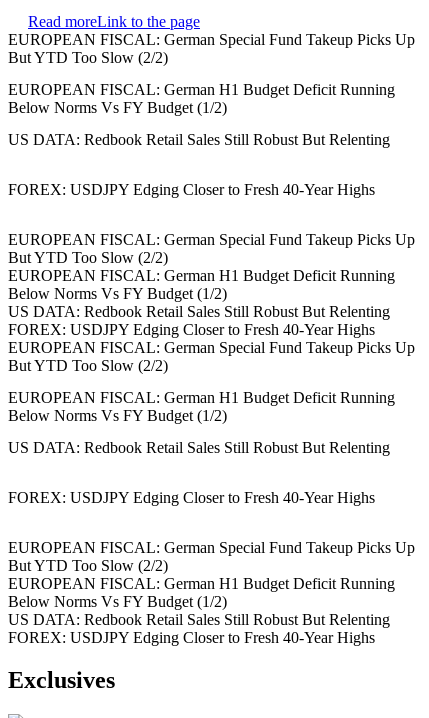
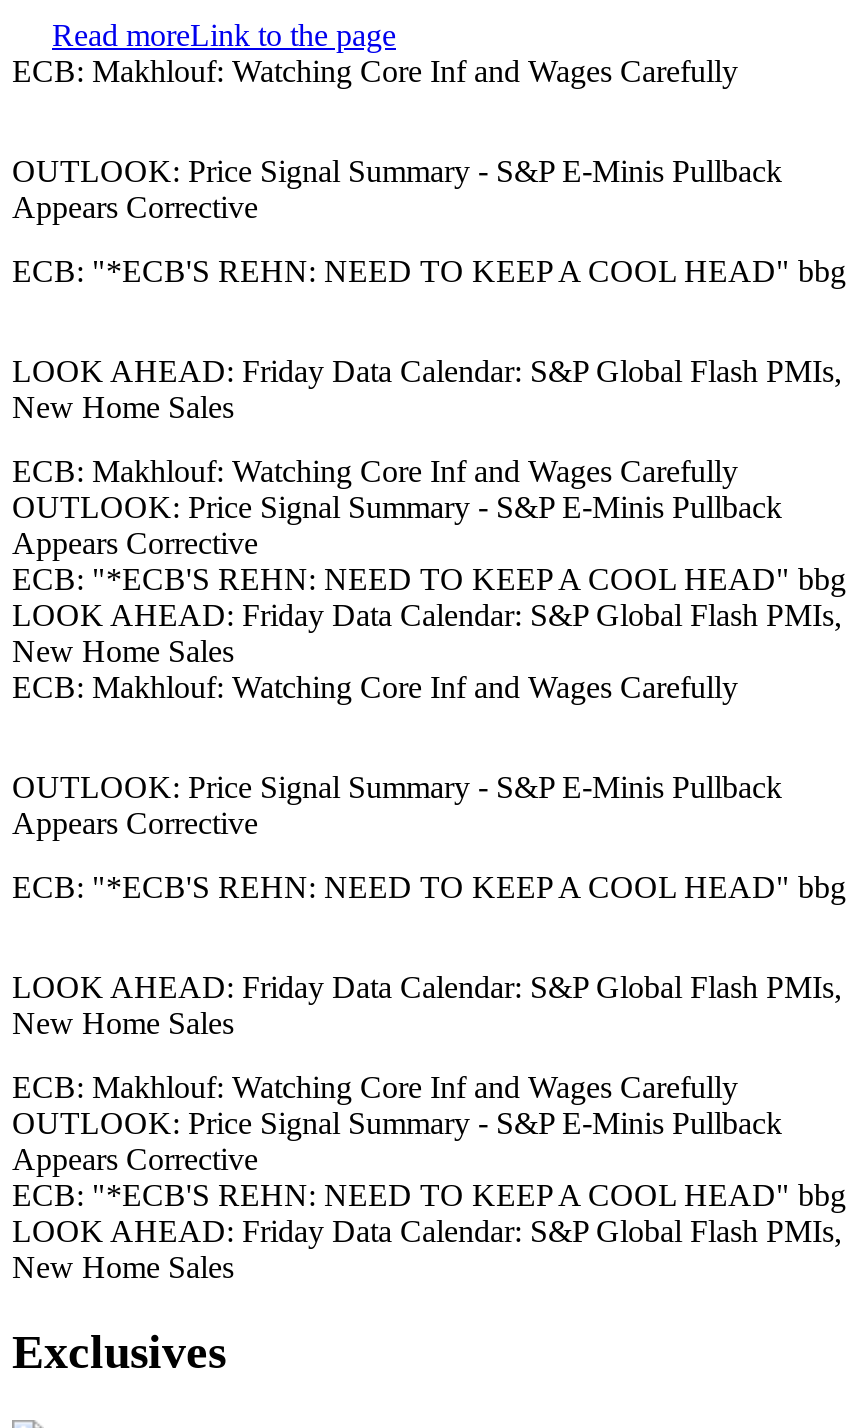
- EUROPEAN FISCAL: German Special Fund Takeup Picks Up
- But YTD Too Slow (2/2)
+ ECB: Makhlouf: Watching Core Inf and Wages Carefully

- EUROPEAN FISCAL: German H1 Budget Deficit Running
- Below Norms Vs FY Budget (1/2)
+ OUTLOOK: Price Signal Summary - S&P E-Minis Pullback
+ Appears Corrective

- US DATA: Redbook Retail Sales Still Robust But Relenting
+ ECB: "*ECB'S REHN: NEED TO KEEP A COOL HEAD" bbg

- FOREX: USDJPY Edging Closer to Fresh 40-Year Highs
+ LOOK AHEAD: Friday Data Calendar: S&P Global Flash PMIs,
+ New Home Sales

- EUROPEAN FISCAL: German Special Fund Takeup Picks Up
- But YTD Too Slow (2/2)
- EUROPEAN FISCAL: German H1 Budget Deficit Running
- Below Norms Vs FY Budget (1/2)
- US DATA: Redbook Retail Sales Still Robust But Relenting
- FOREX: USDJPY Edging Closer to Fresh 40-Year Highs
- EUROPEAN FISCAL: German Special Fund Takeup Picks Up
- But YTD Too Slow (2/2)
+ ECB: Makhlouf: Watching Core Inf and Wages Carefully
+ OUTLOOK: Price Signal Summary - S&P E-Minis Pullback
+ Appears Corrective
+ ECB: "*ECB'S REHN: NEED TO KEEP A COOL HEAD" bbg
+ LOOK AHEAD: Friday Data Calendar: S&P Global Flash PMIs,
+ New Home Sales
+ ECB: Makhlouf: Watching Core Inf and Wages Carefully

- EUROPEAN FISCAL: German H1 Budget Deficit Running
- Below Norms Vs FY Budget (1/2)
+ OUTLOOK: Price Signal Summary - S&P E-Minis Pullback
+ Appears Corrective

- US DATA: Redbook Retail Sales Still Robust But Relenting
+ ECB: "*ECB'S REHN: NEED TO KEEP A COOL HEAD" bbg

- FOREX: USDJPY Edging Closer to Fresh 40-Year Highs
+ LOOK AHEAD: Friday Data Calendar: S&P Global Flash PMIs,
+ New Home Sales

- EUROPEAN FISCAL: German Special Fund Takeup Picks Up
- But YTD Too Slow (2/2)
- EUROPEAN FISCAL: German H1 Budget Deficit Running
- Below Norms Vs FY Budget (1/2)
- US DATA: Redbook Retail Sales Still Robust But Relenting
- FOREX: USDJPY Edging Closer to Fresh 40-Year Highs
+ ECB: Makhlouf: Watching Core Inf and Wages Carefully
+ OUTLOOK: Price Signal Summary - S&P E-Minis Pullback
+ Appears Corrective
+ ECB: "*ECB'S REHN: NEED TO KEEP A COOL HEAD" bbg
+ LOOK AHEAD: Friday Data Calendar: S&P Global Flash PMIs,
+ New Home Sales
